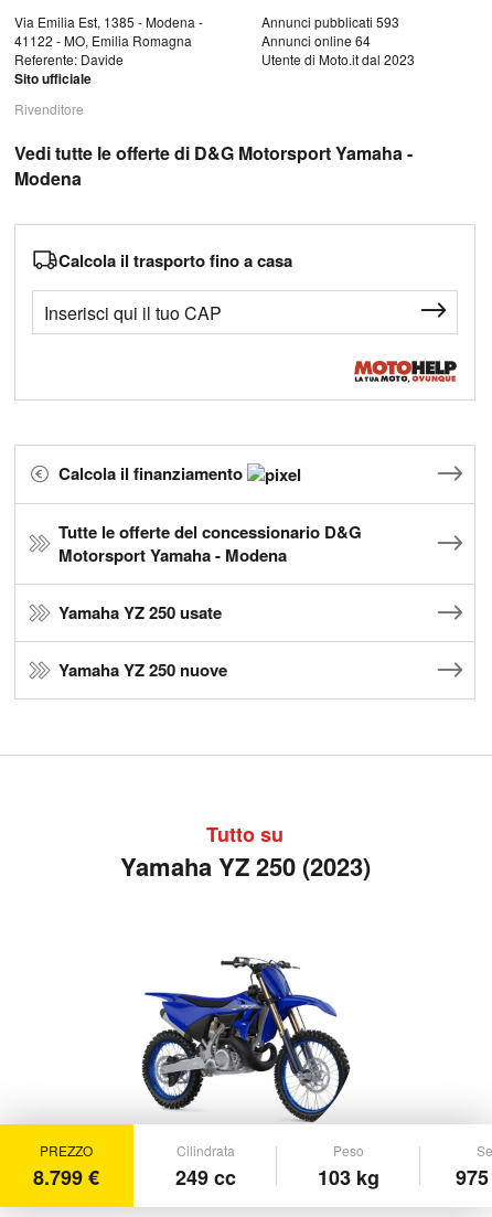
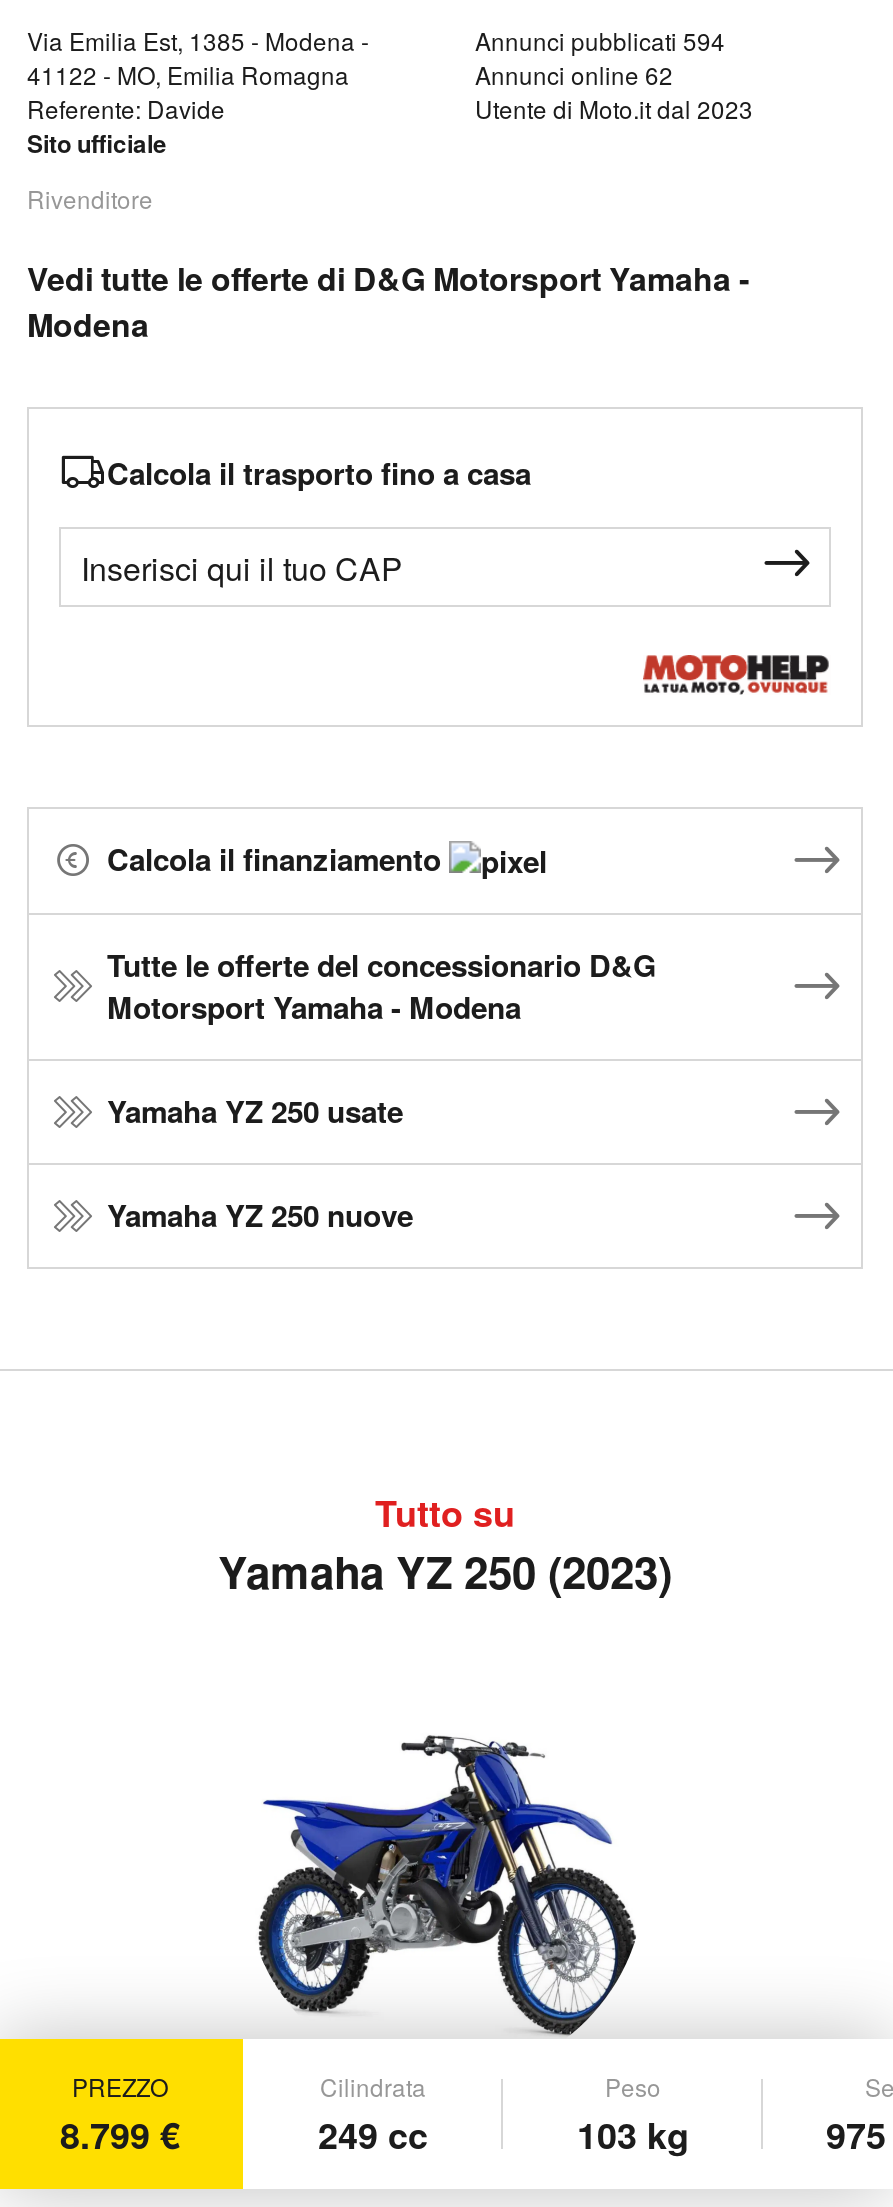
- Annunci pubblicati 593
+ Annunci pubblicati 594

- Annunci online 64
+ Annunci online 62
